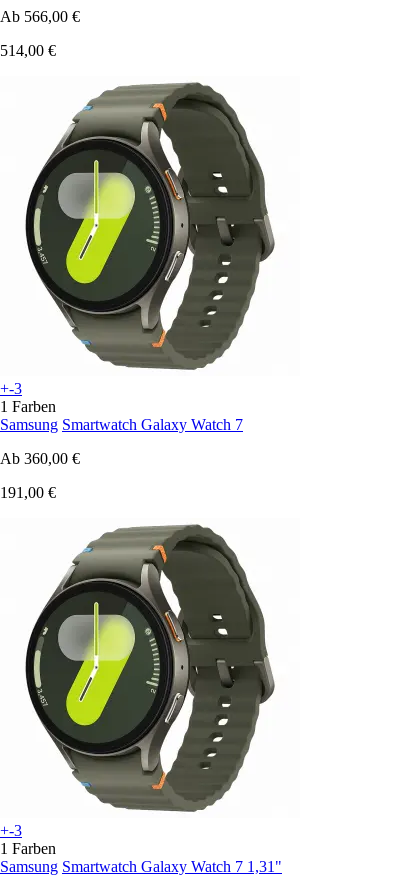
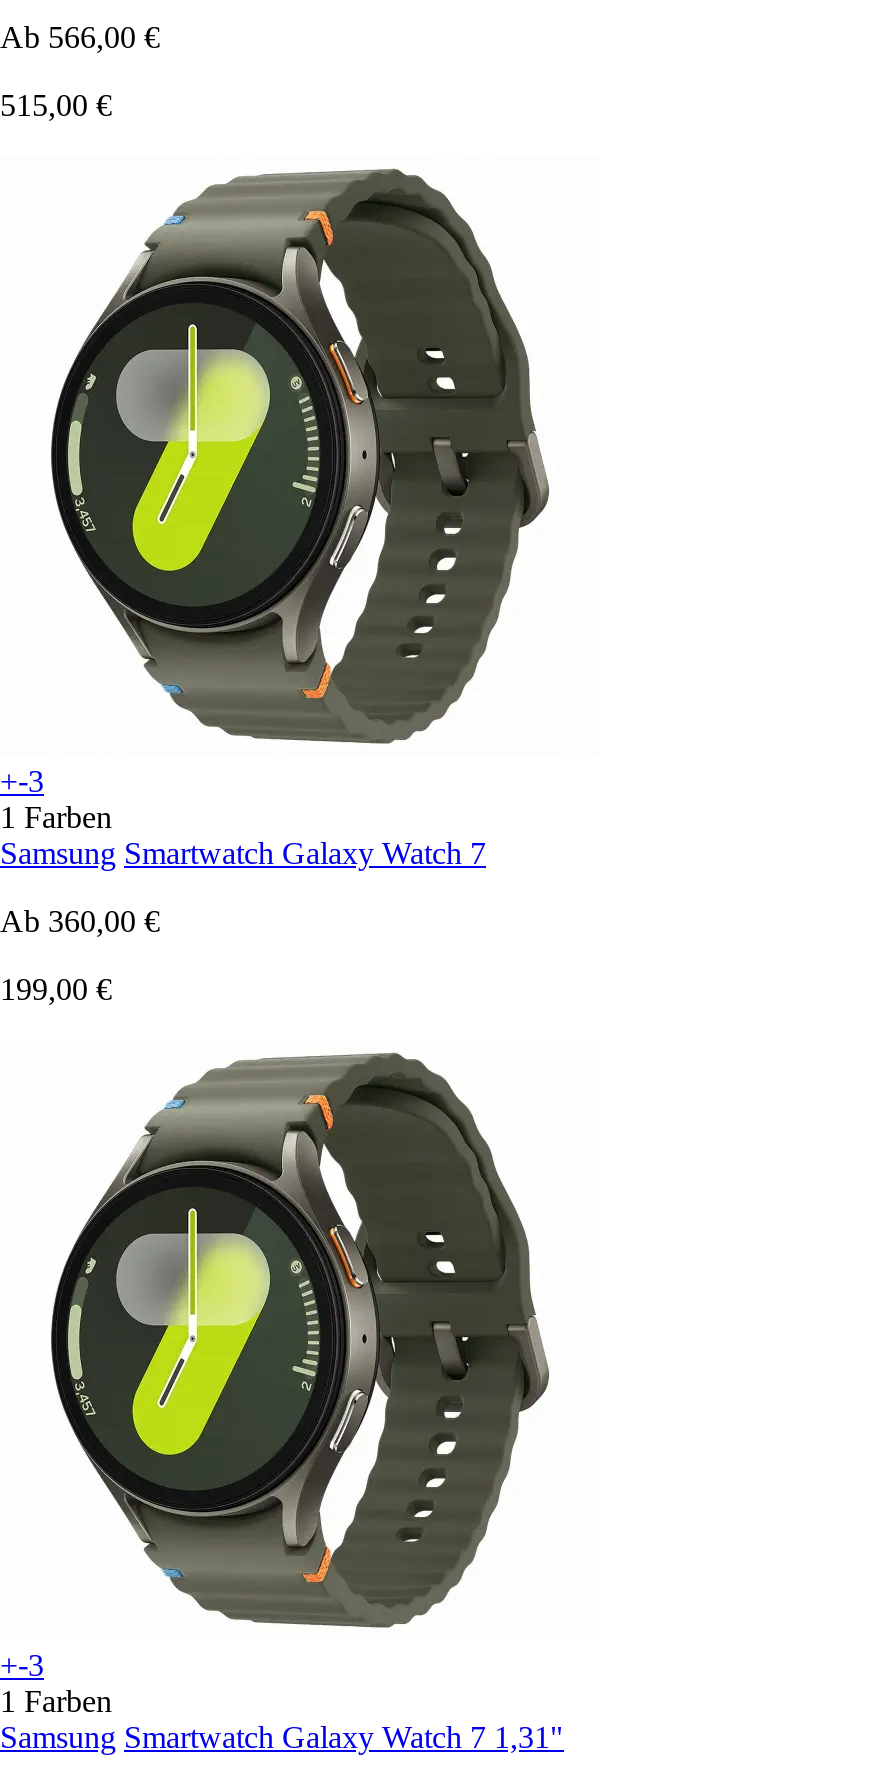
- 514,00 €
+ 515,00 €

- 191,00 €
+ 199,00 €
